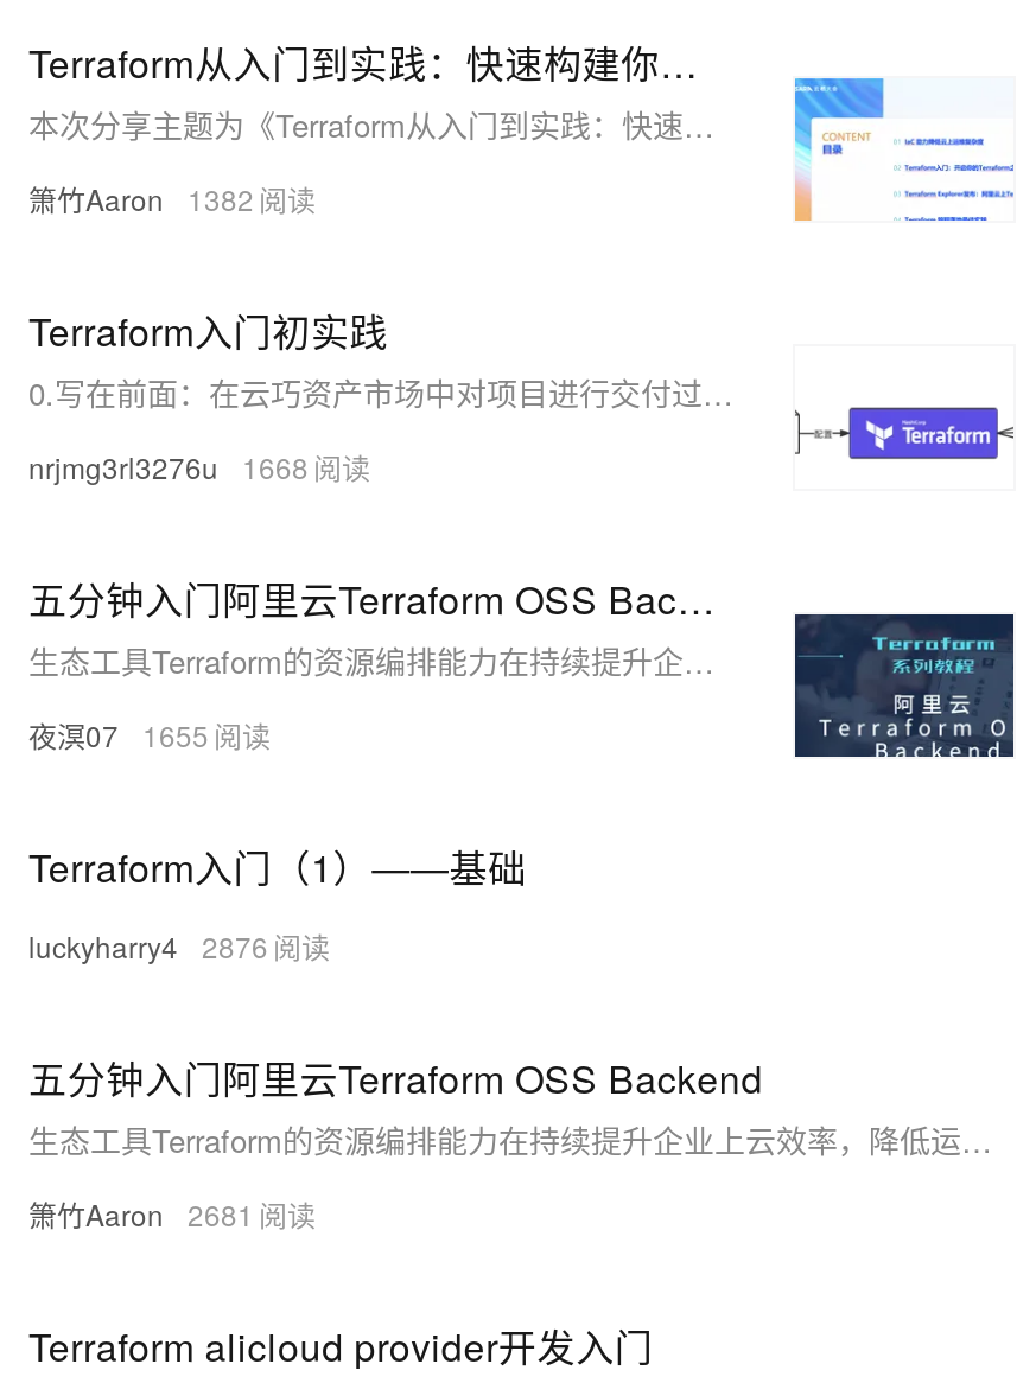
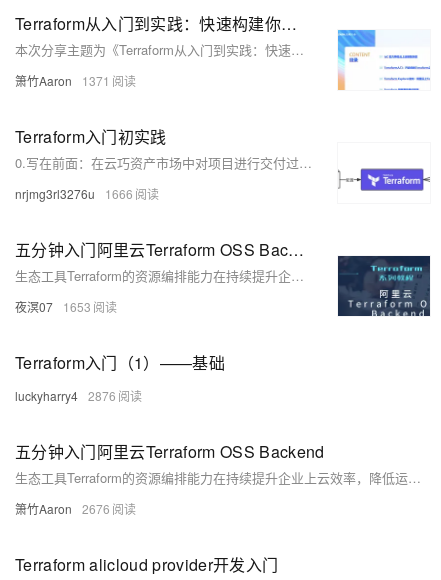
- 箫竹Aaron 1382
+ 箫竹Aaron 1371

- nrjmg3rl3276u 1668
+ nrjmg3rl3276u 1666

- 夜溟07 1655
+ 夜溟07 1653

- 箫竹Aaron 2681
+ 箫竹Aaron 2676
